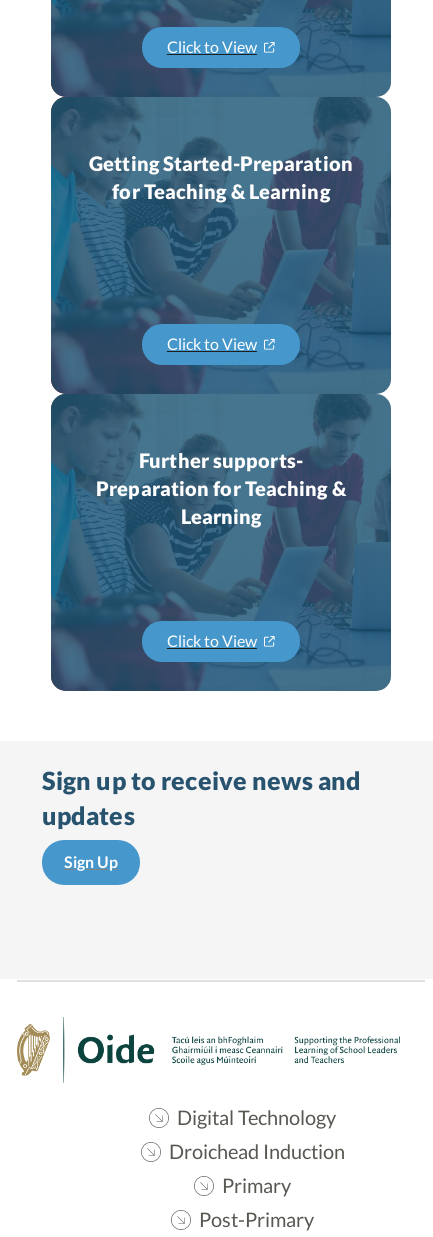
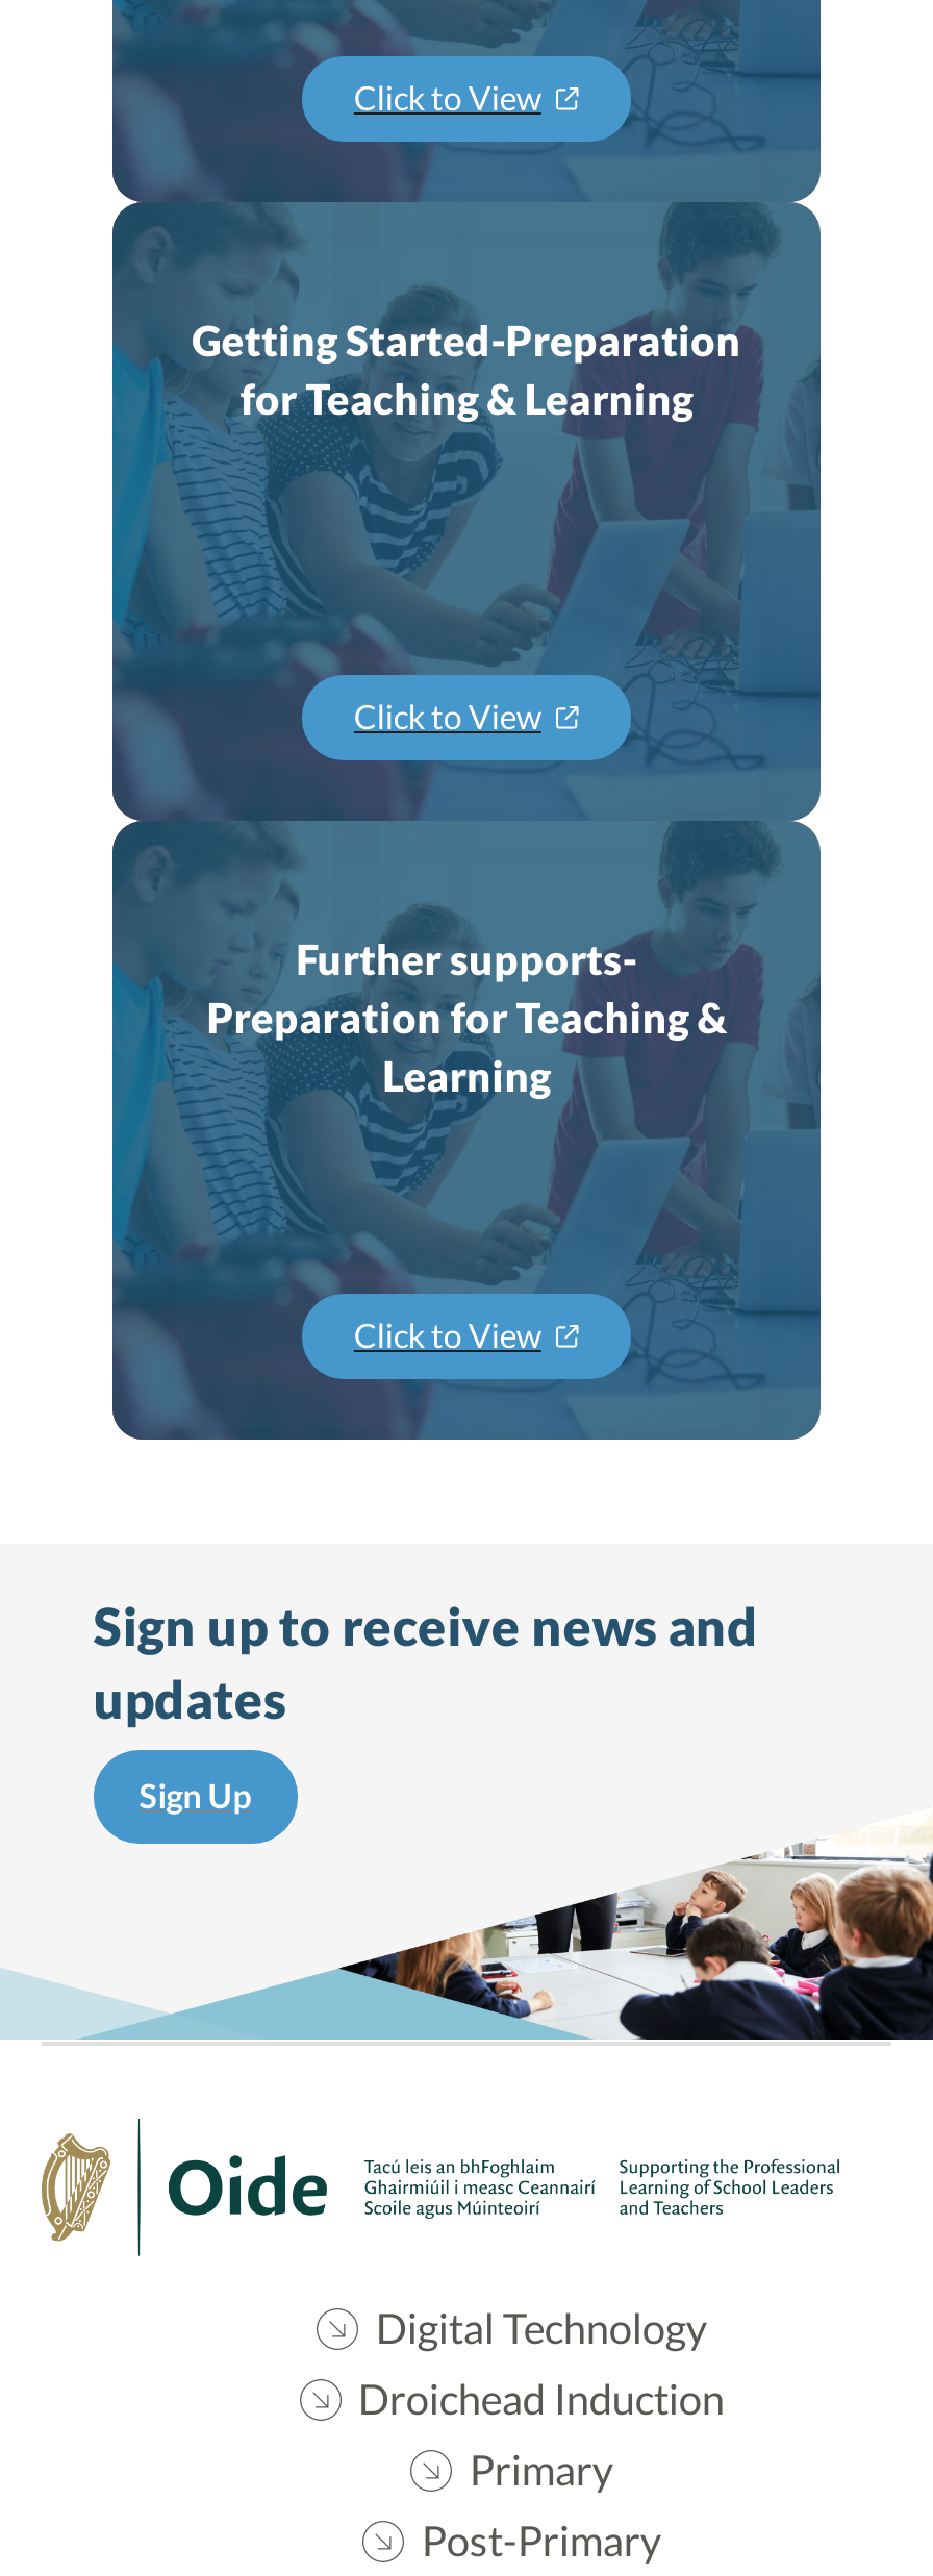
+ [image]
